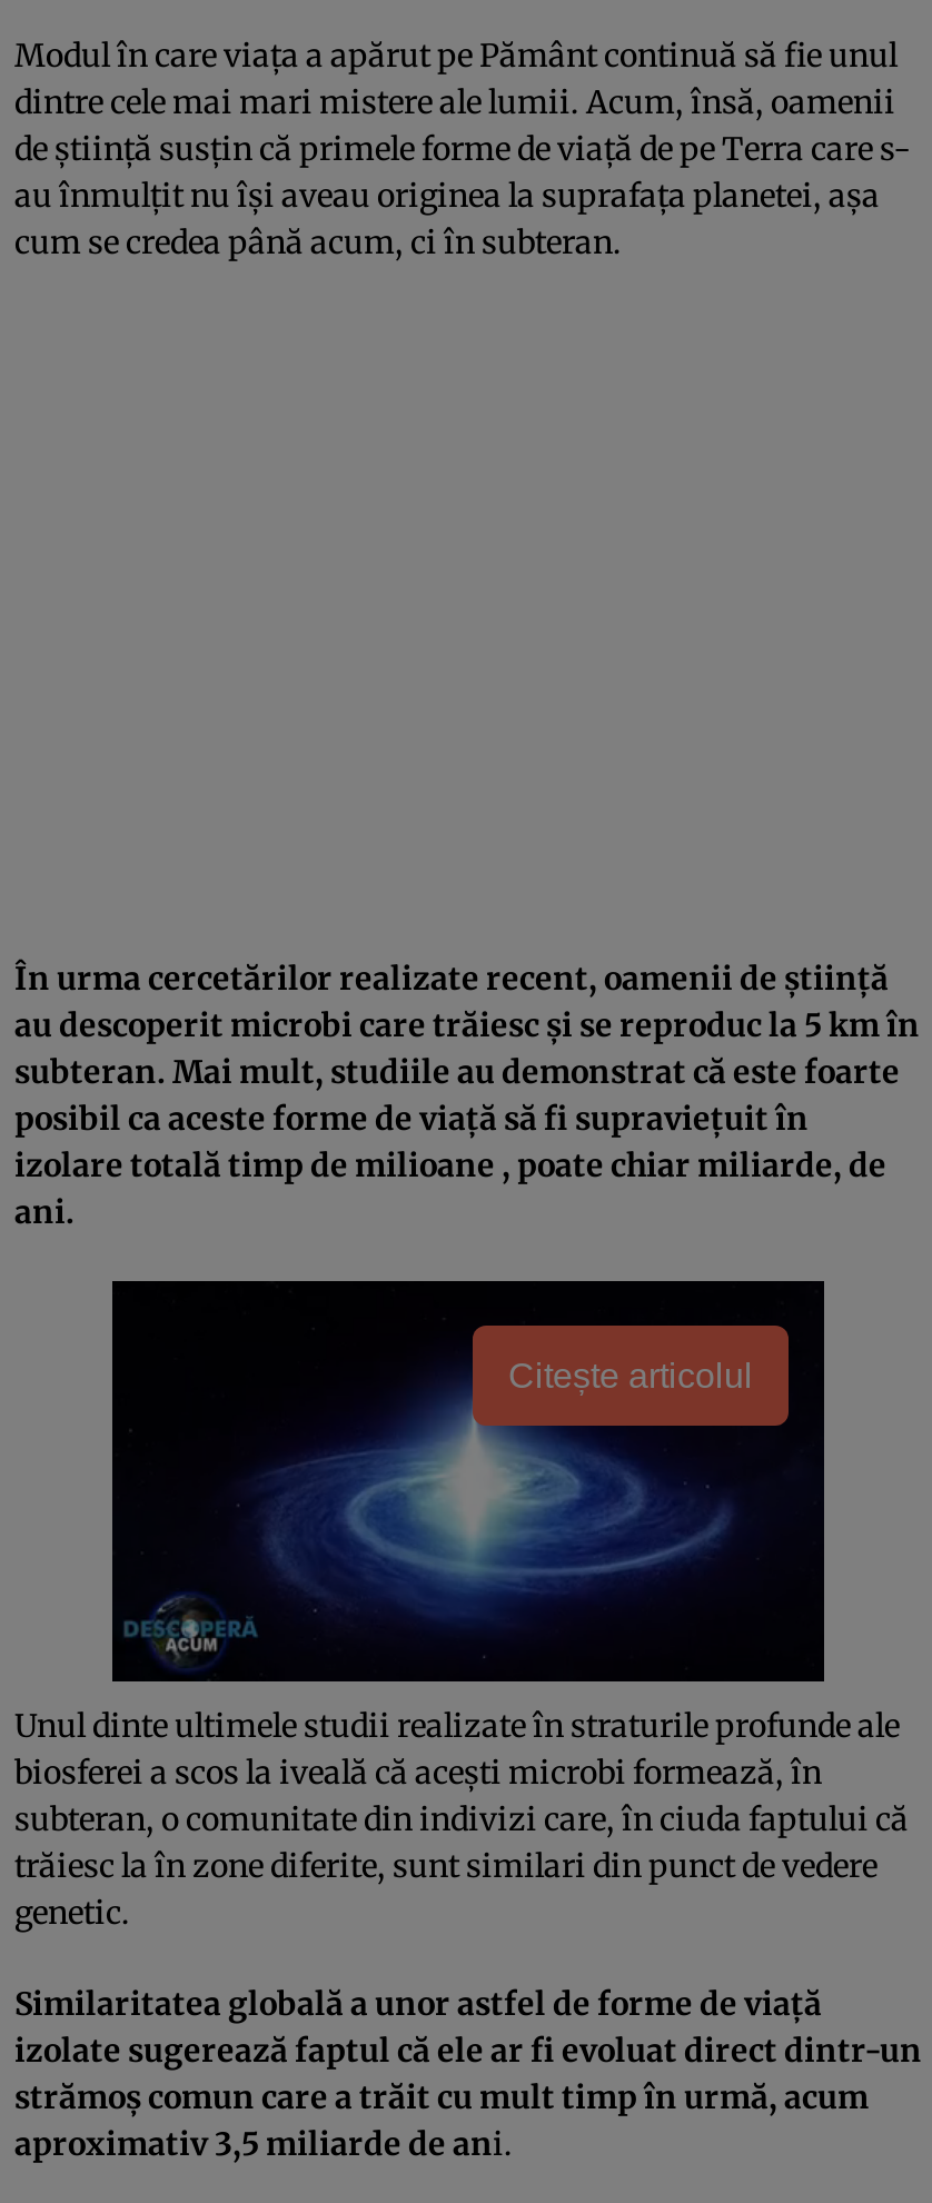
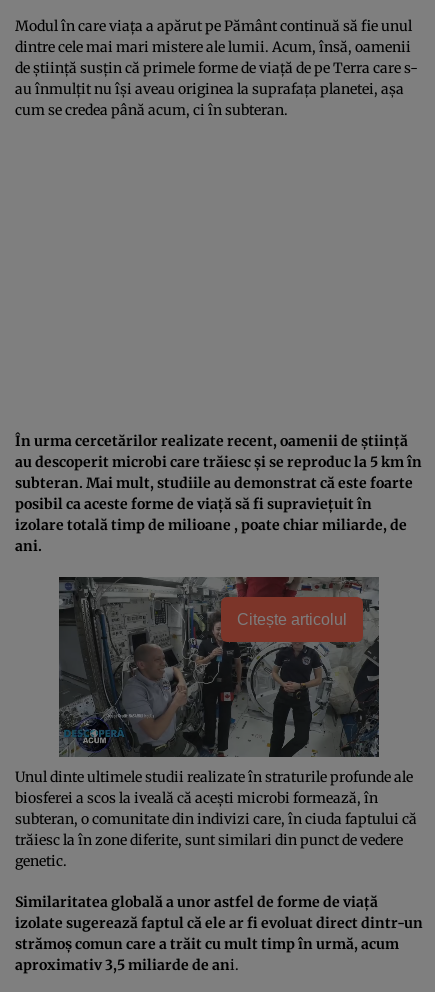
- [image]
+ [image]
